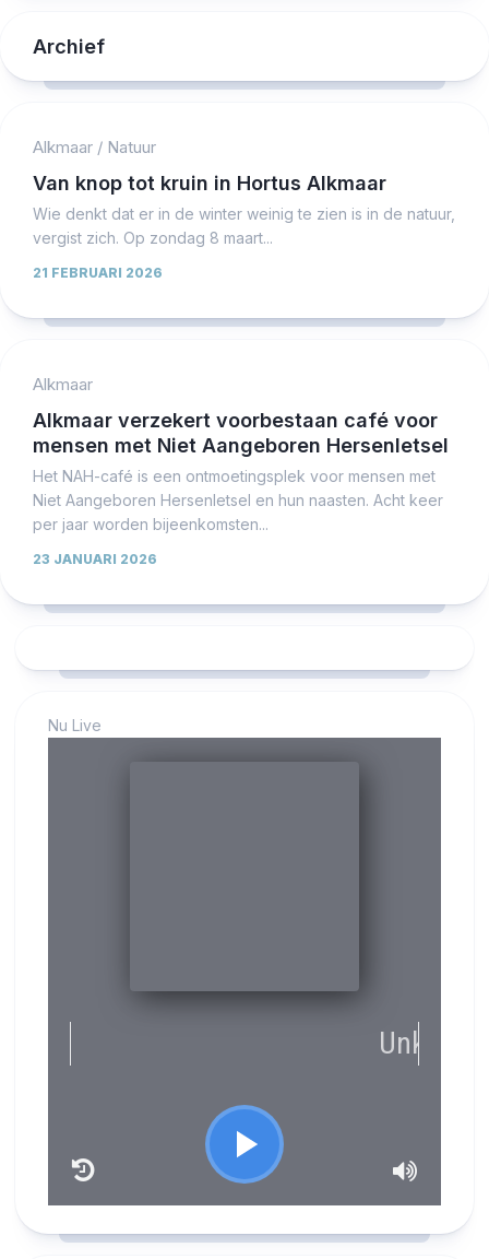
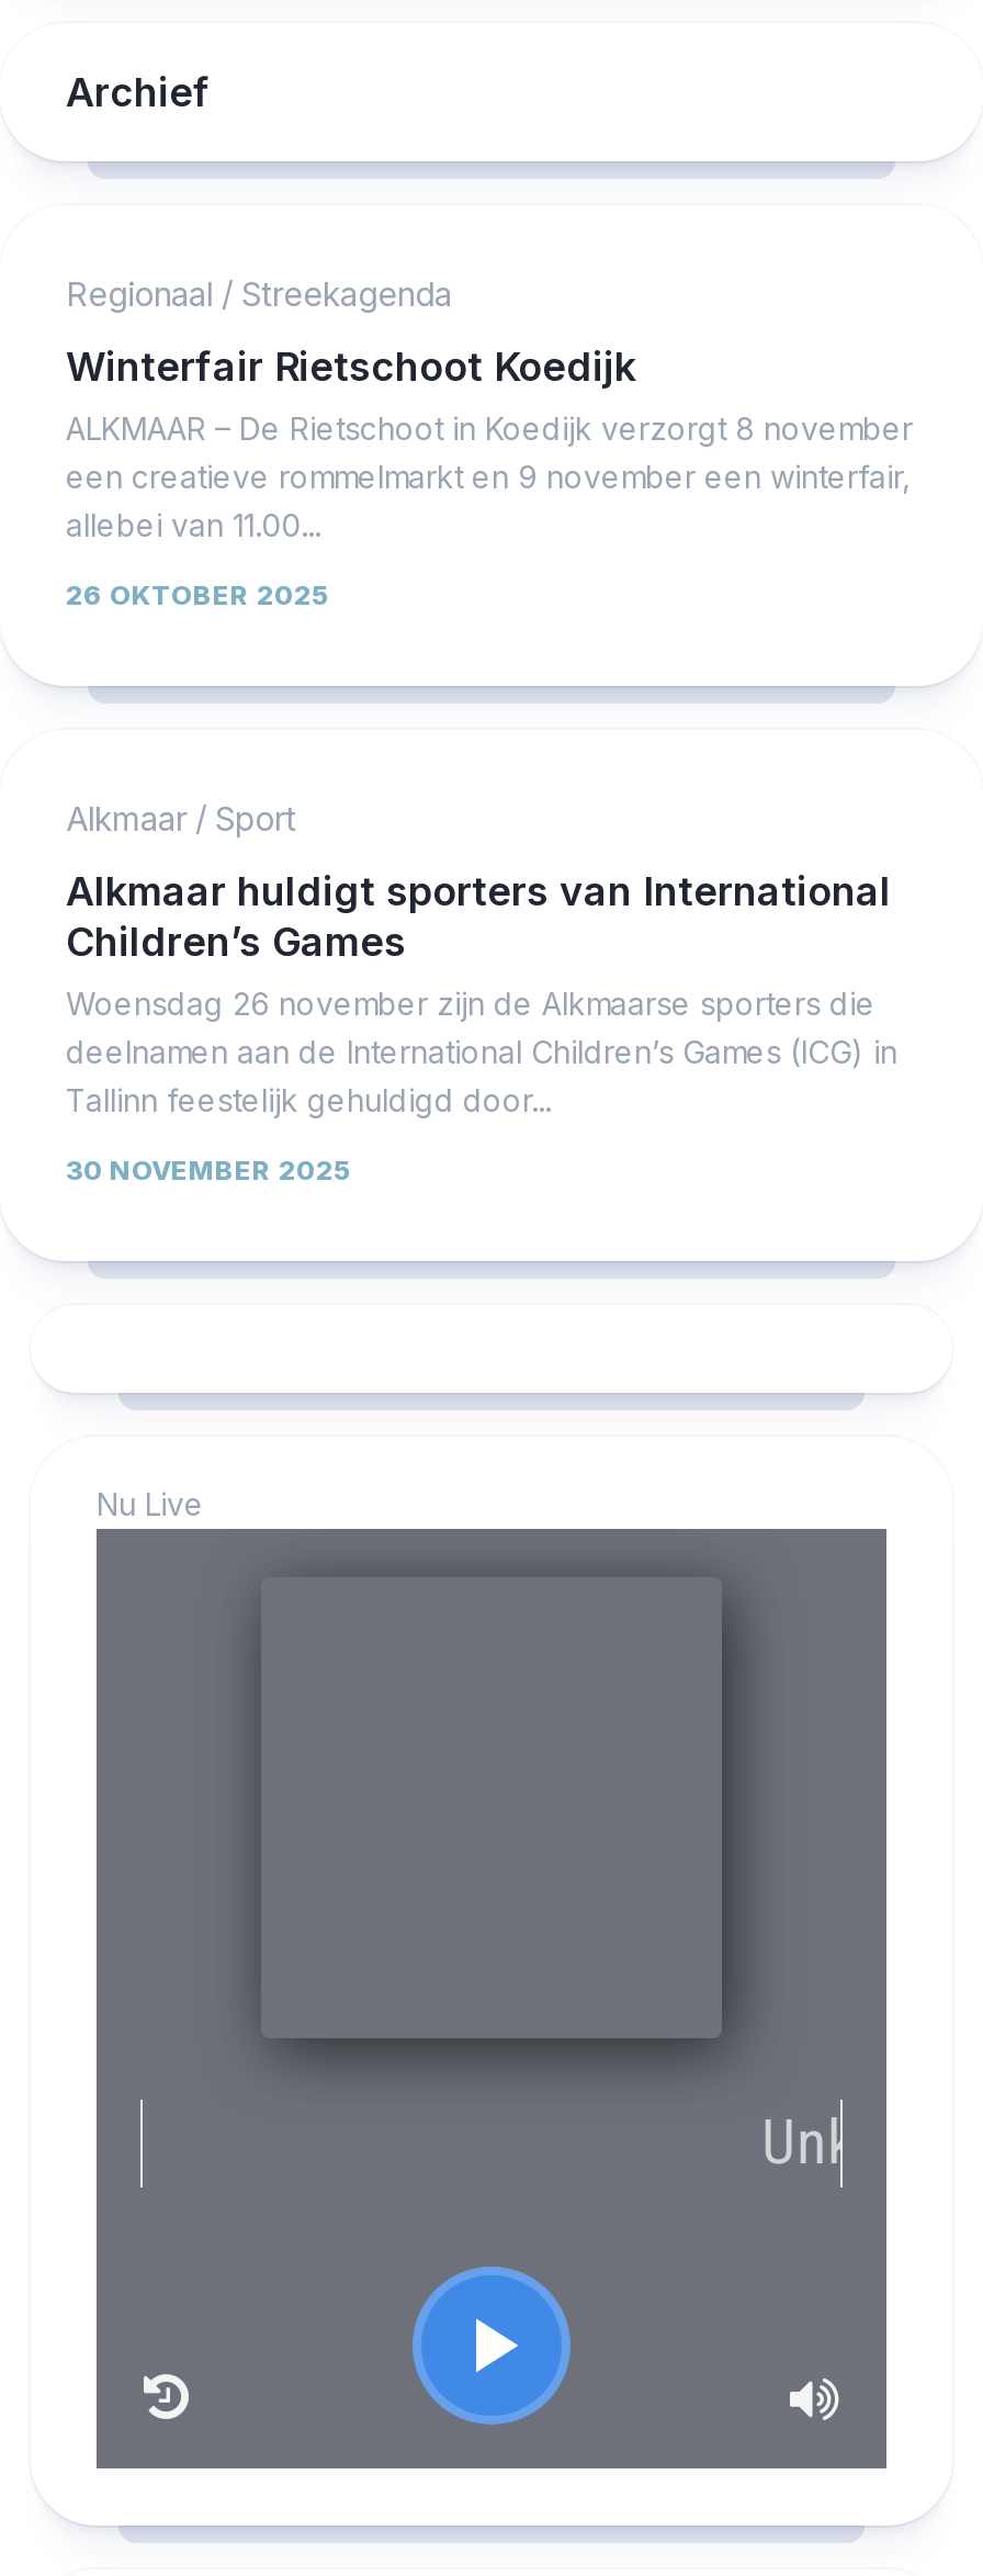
- Alkmaar / Natuur
+ Regionaal / Streekagenda

- Van knop tot kruin in Hortus Alkmaar
- Wie denkt dat er in de winter weinig te zien is in de natuur,
- vergist zich. Op zondag 8 maart...
+ Winterfair Rietschoot Koedijk
+ ALKMAAR – De Rietschoot in Koedijk verzorgt 8 november
+ een creatieve rommelmarkt en 9 november een winterfair,
+ allebei van 11.00...

- 21 FEBRUARI 2026
+ 26 OKTOBER 2025

- Alkmaar
+ Alkmaar / Sport

- Alkmaar verzekert voorbestaan café voor
- mensen met Niet Aangeboren Hersenletsel
- Het NAH-café is een ontmoetingsplek voor mensen met
- Niet Aangeboren Hersenletsel en hun naasten. Acht keer
- per jaar worden bijeenkomsten...
+ Alkmaar huldigt sporters van International
+ Children’s Games
+ Woensdag 26 november zijn de Alkmaarse sporters die
+ deelnamen aan de International Children’s Games (ICG) in
+ Tallinn feestelijk gehuldigd door...

- 23 JANUARI 2026
+ 30 NOVEMBER 2025
